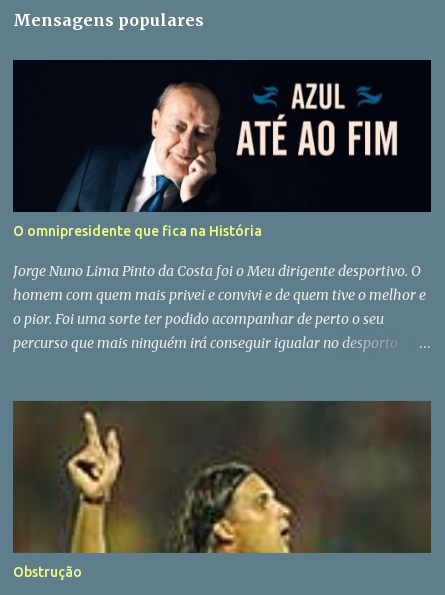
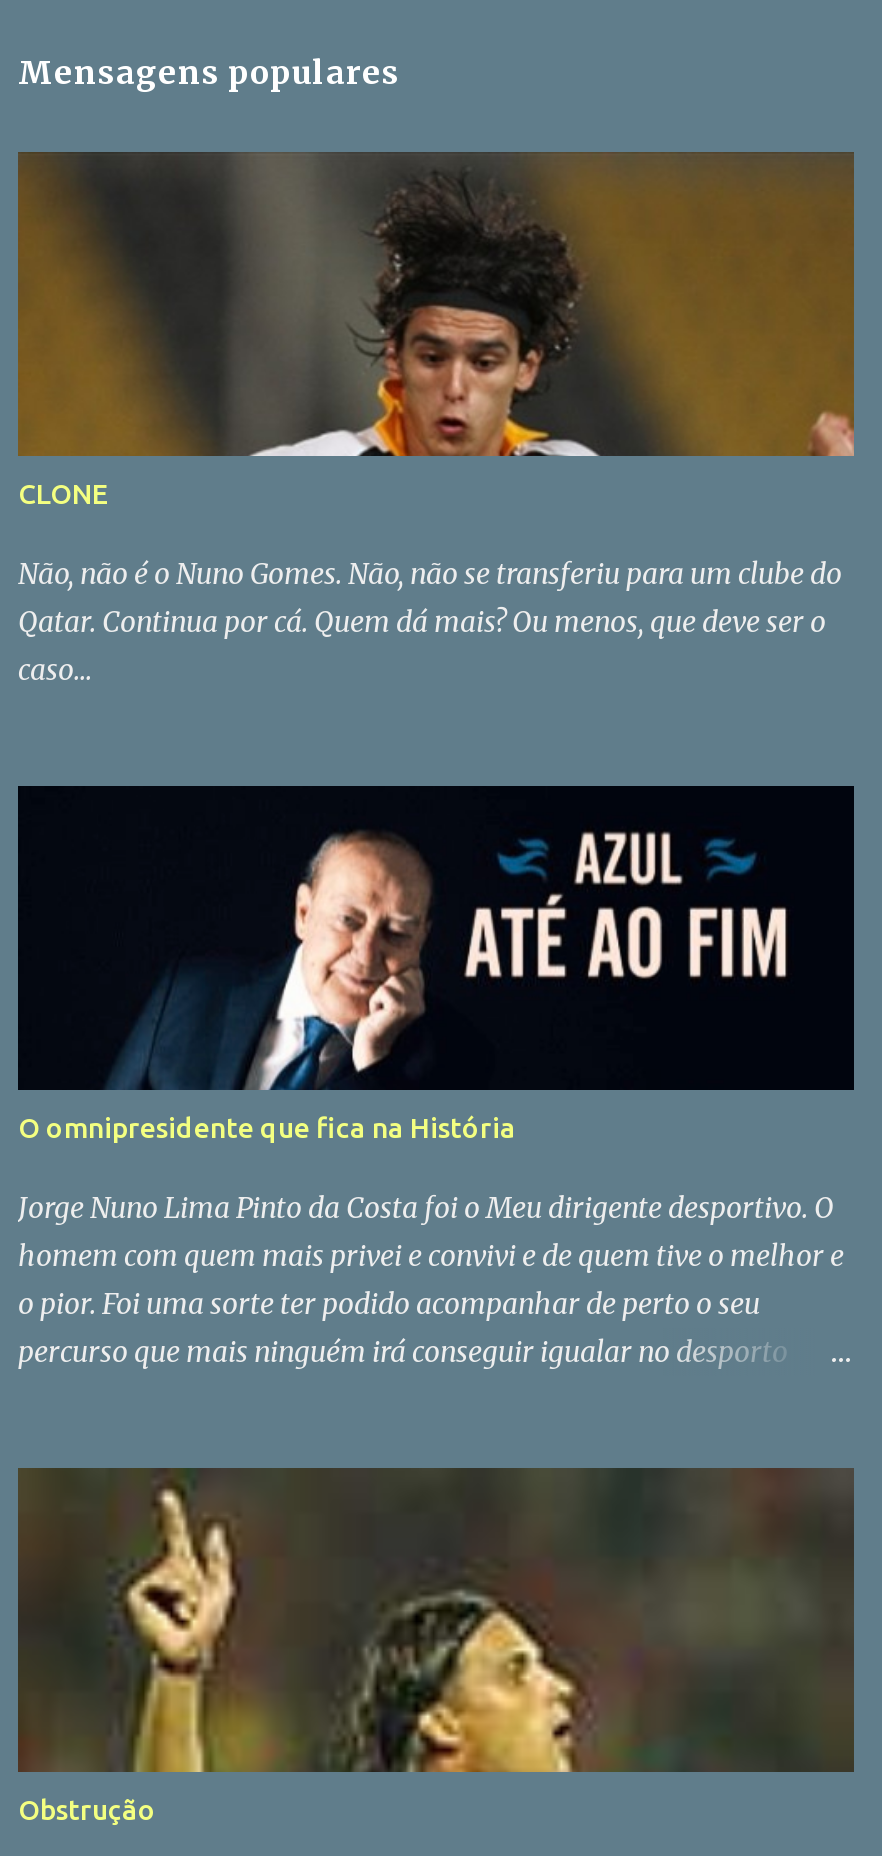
+ [image]
+ CLONE
+ Não, não é o Nuno Gomes. Não, não se transferiu para um clube do
+ Qatar. Continua por cá. Quem dá mais? Ou menos, que deve ser o
+ caso...
